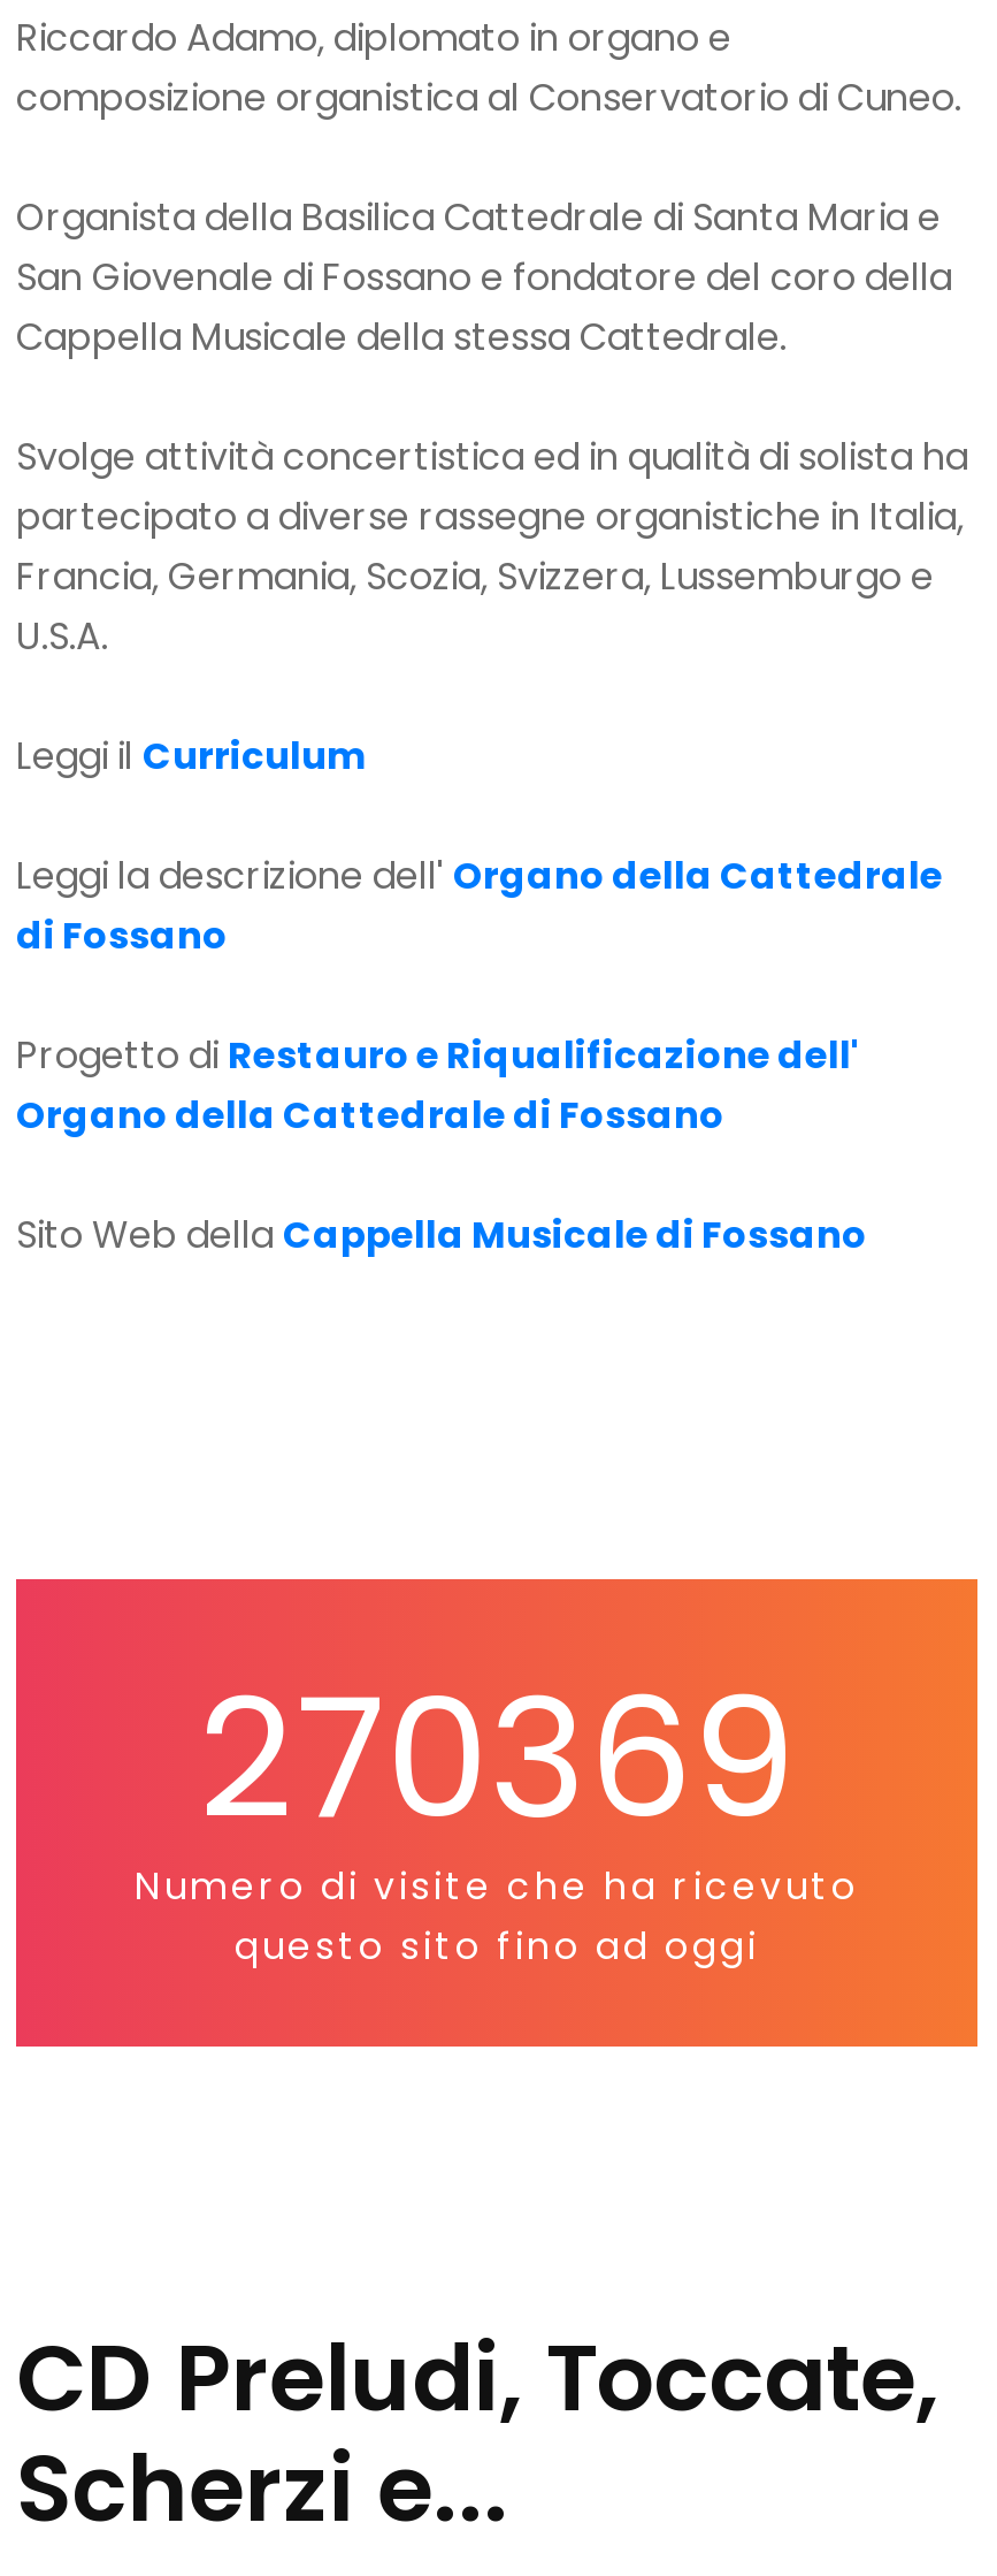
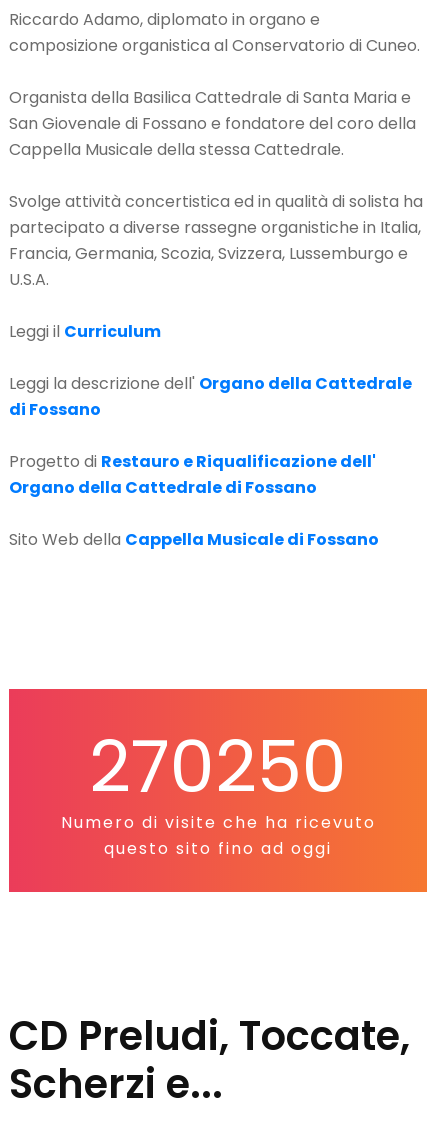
- 270369
+ 270250
